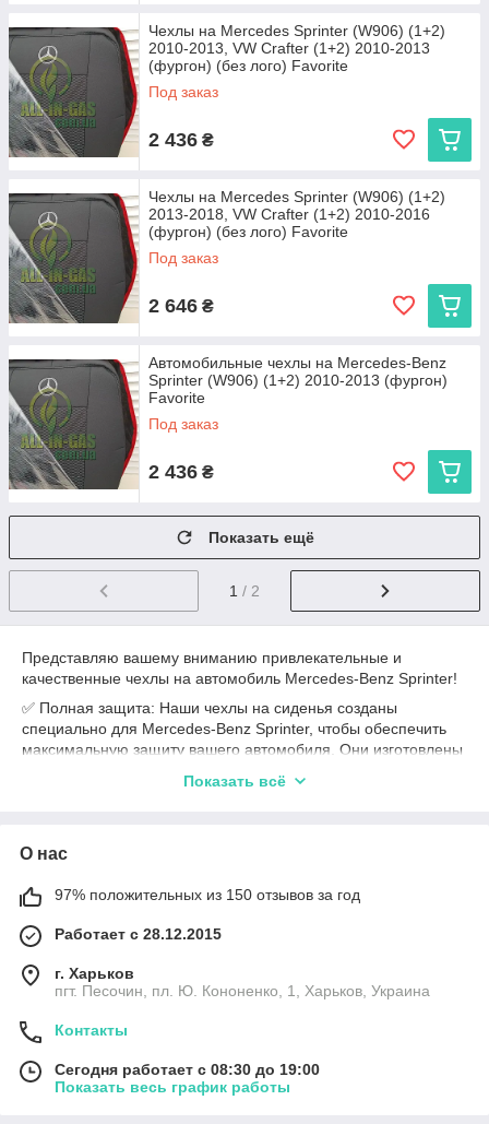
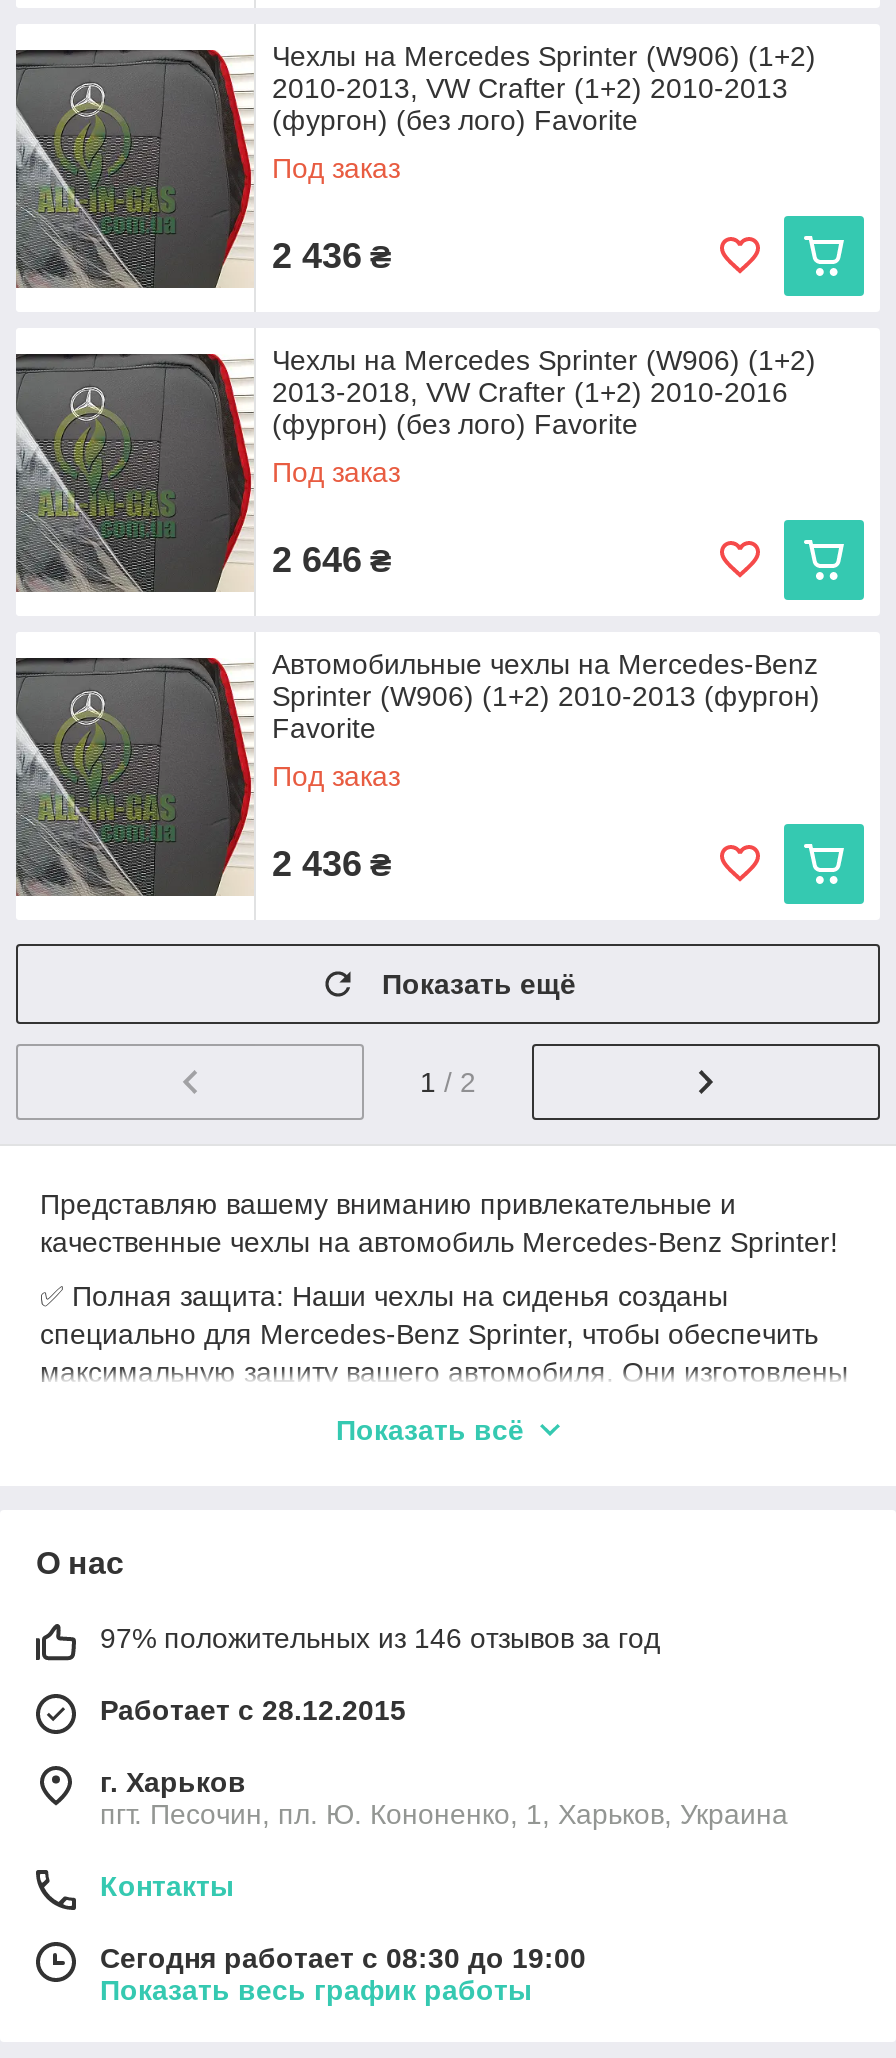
- 97% положительных из 150 отзывов за год
+ 97% положительных из 146 отзывов за год
